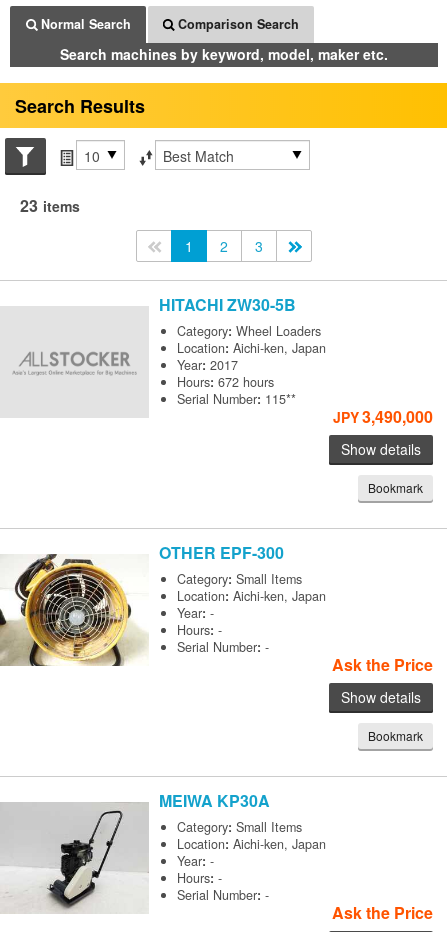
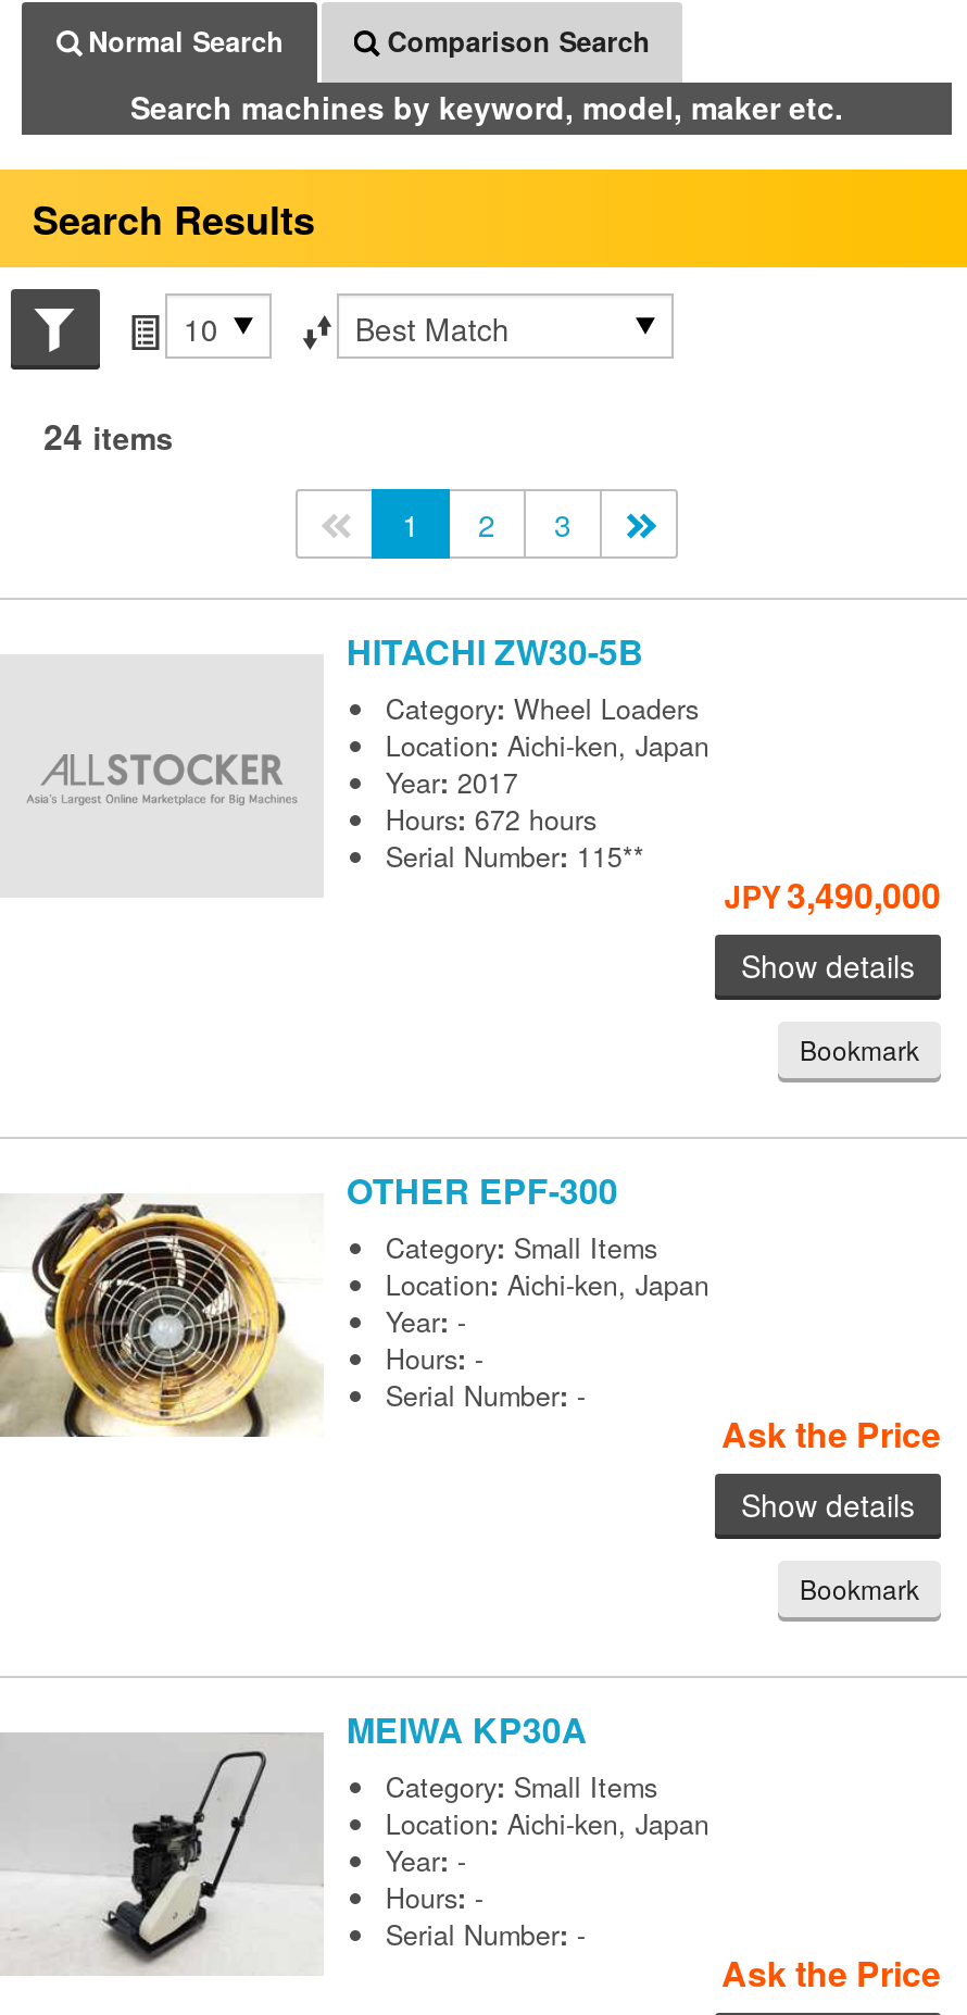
- 23 items
+ 24 items
